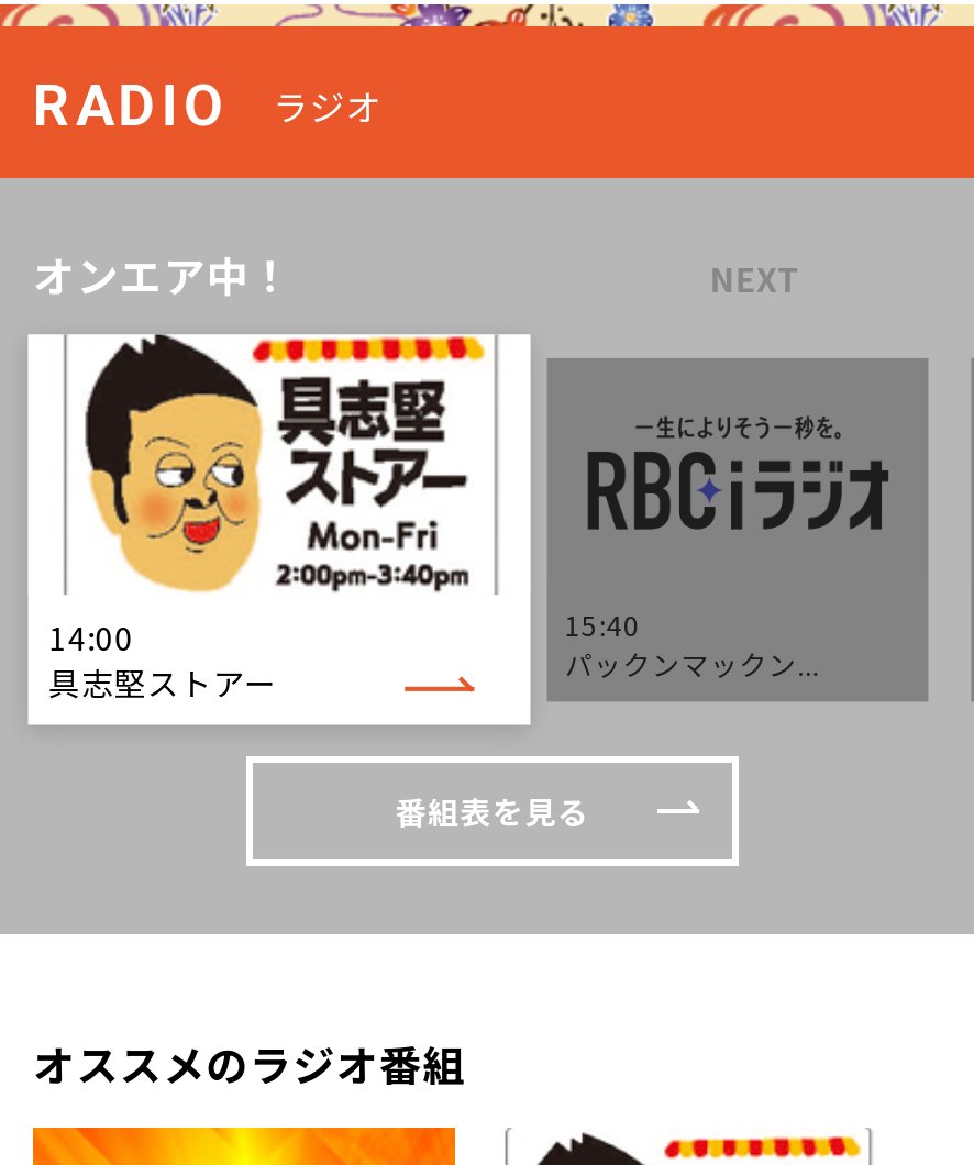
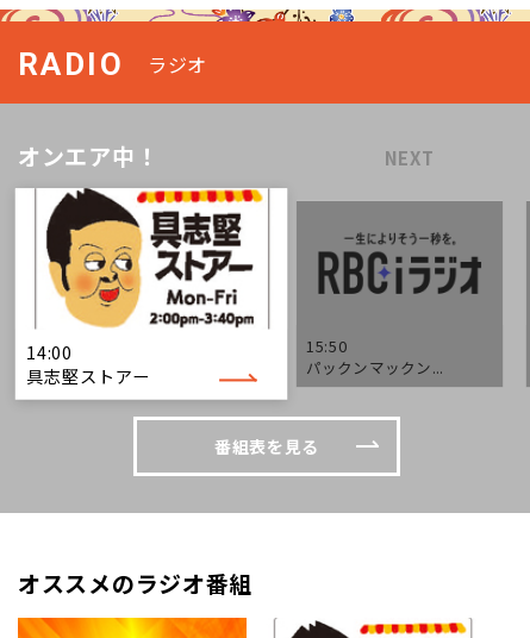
- 15:40
+ 15:50
